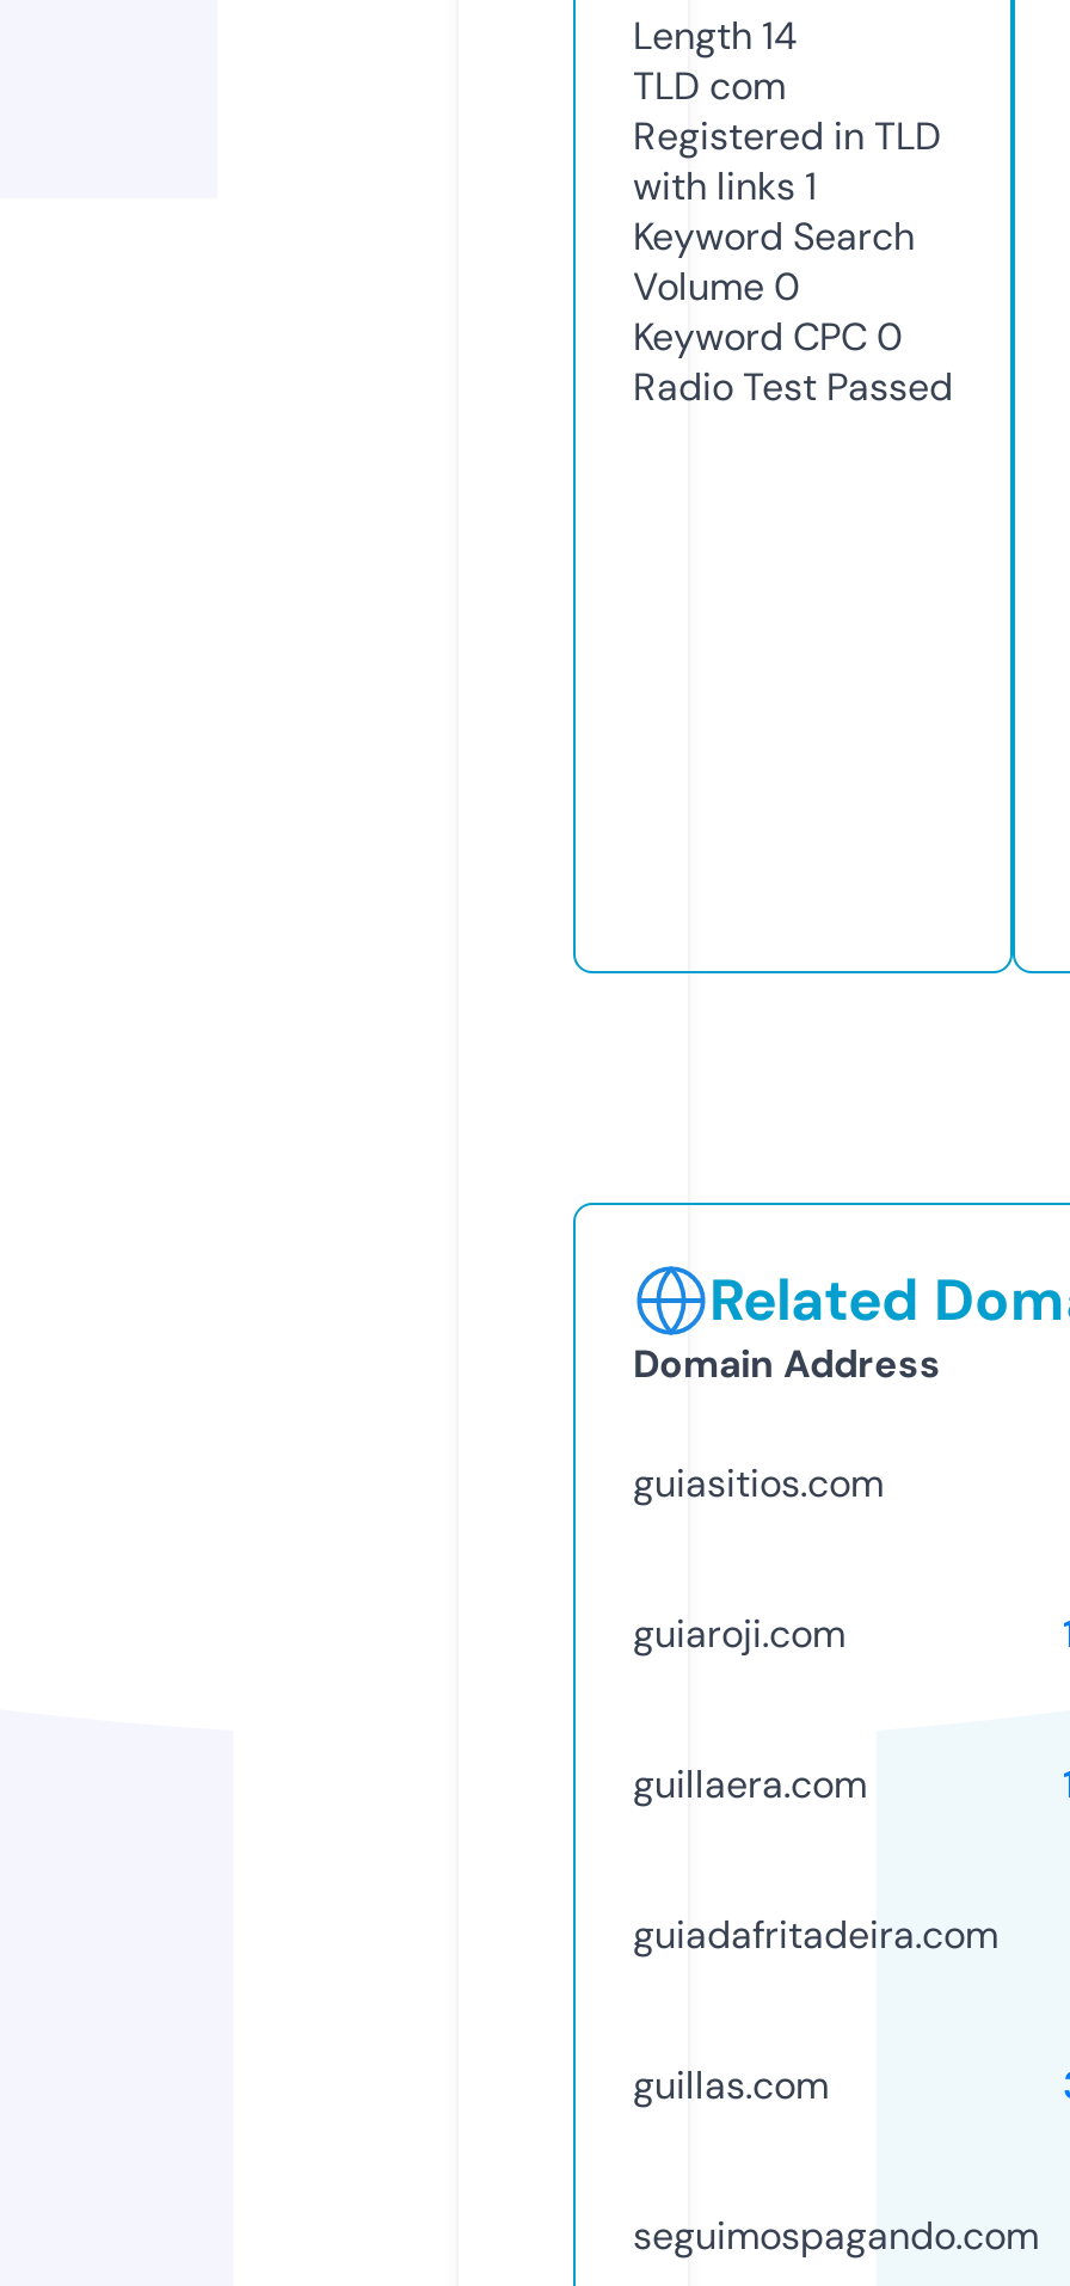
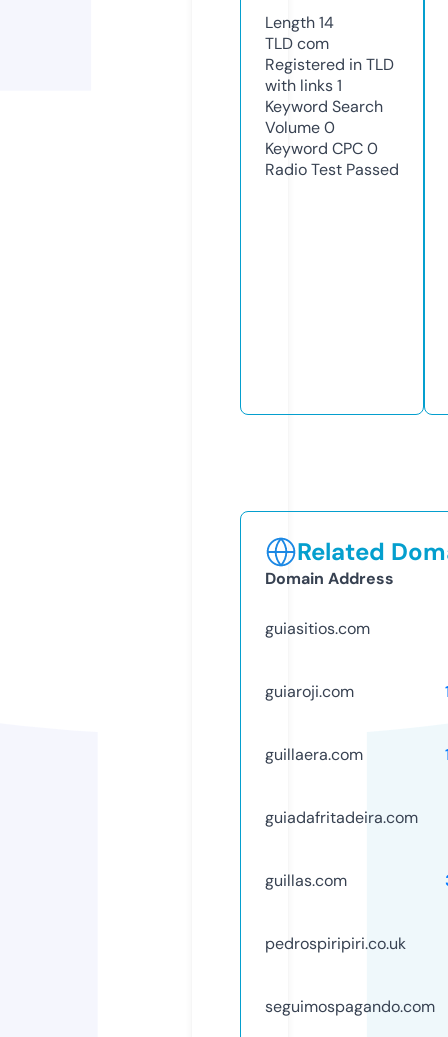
+ pedrospiripiri.co.uk
